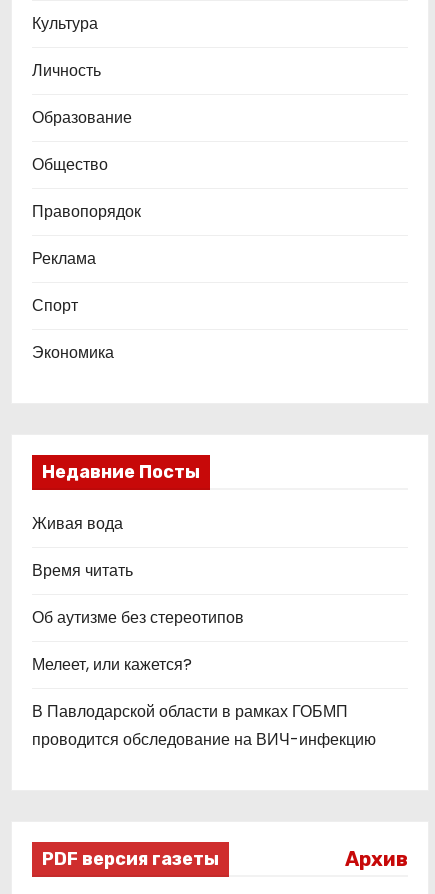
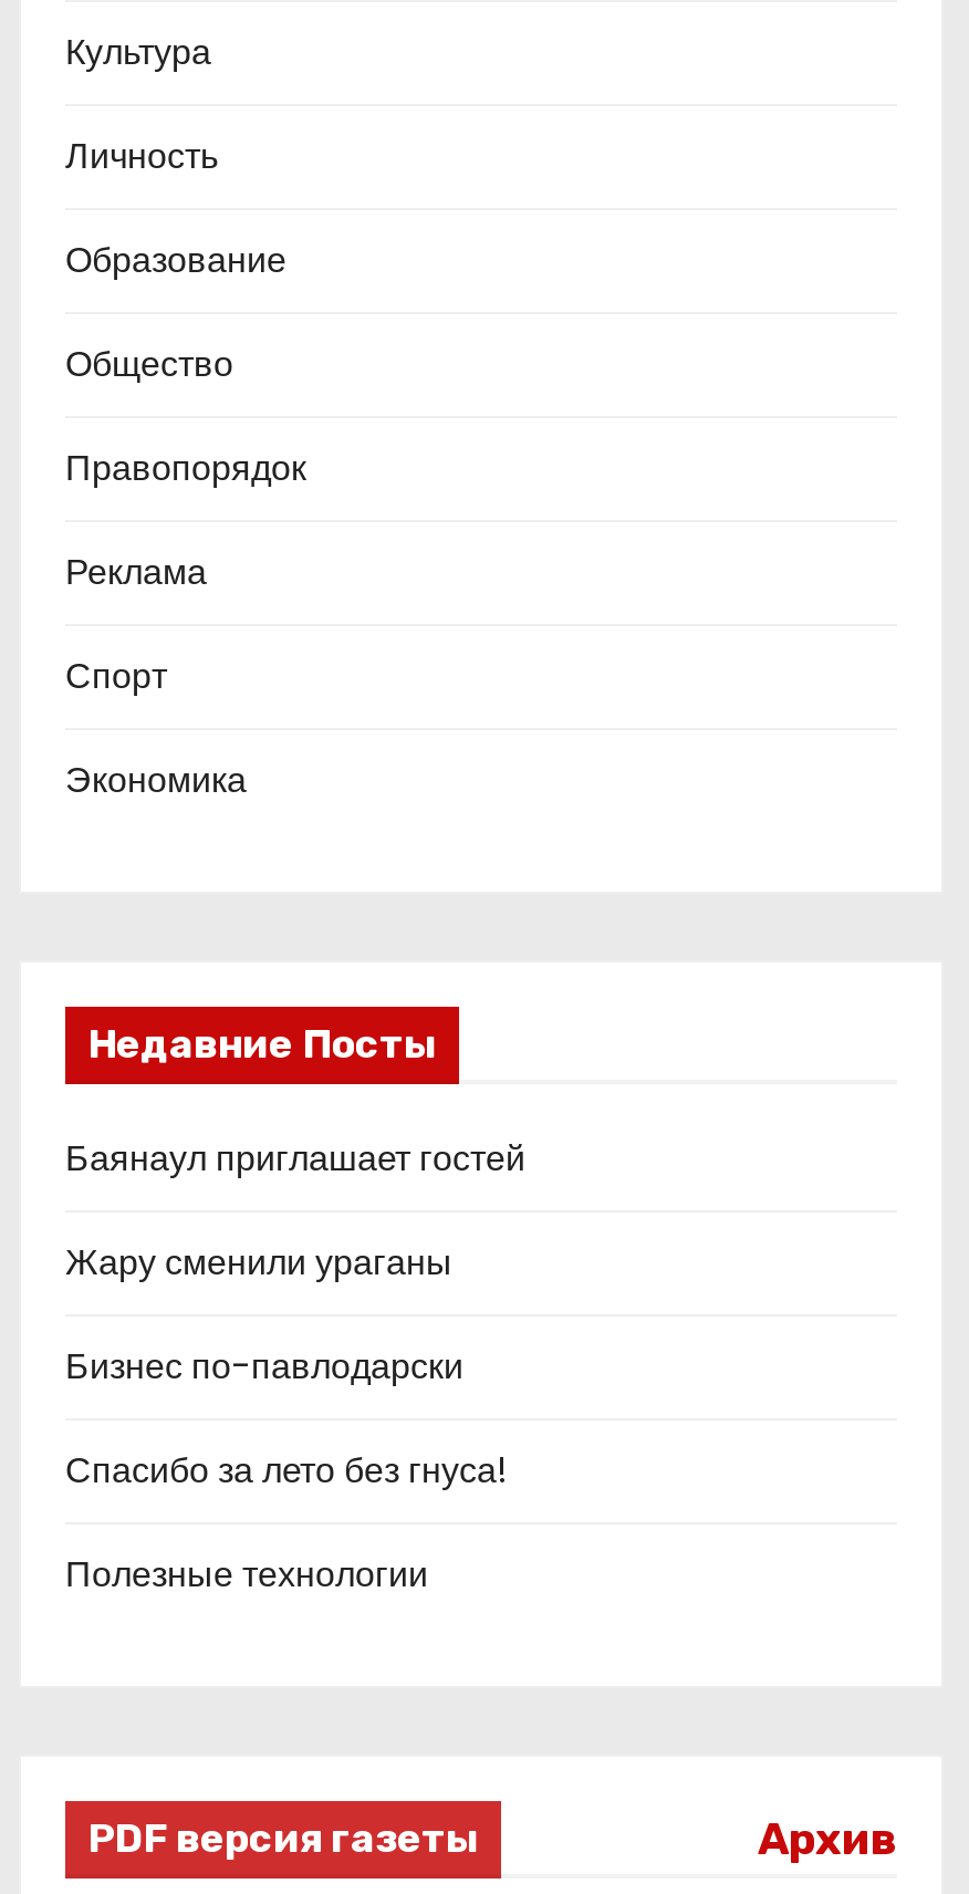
- Живая вода
+ Баянаул приглашает гостей

- Время читать
+ Жару сменили ураганы

- Об аутизме без стереотипов
+ Бизнес по-павлодарски

- Мелеет, или кажется?
+ Спасибо за лето без гнуса!

- В Павлодарской области в рамках ГОБМП
- проводится обследование на ВИЧ-инфекцию
+ Полезные технологии
